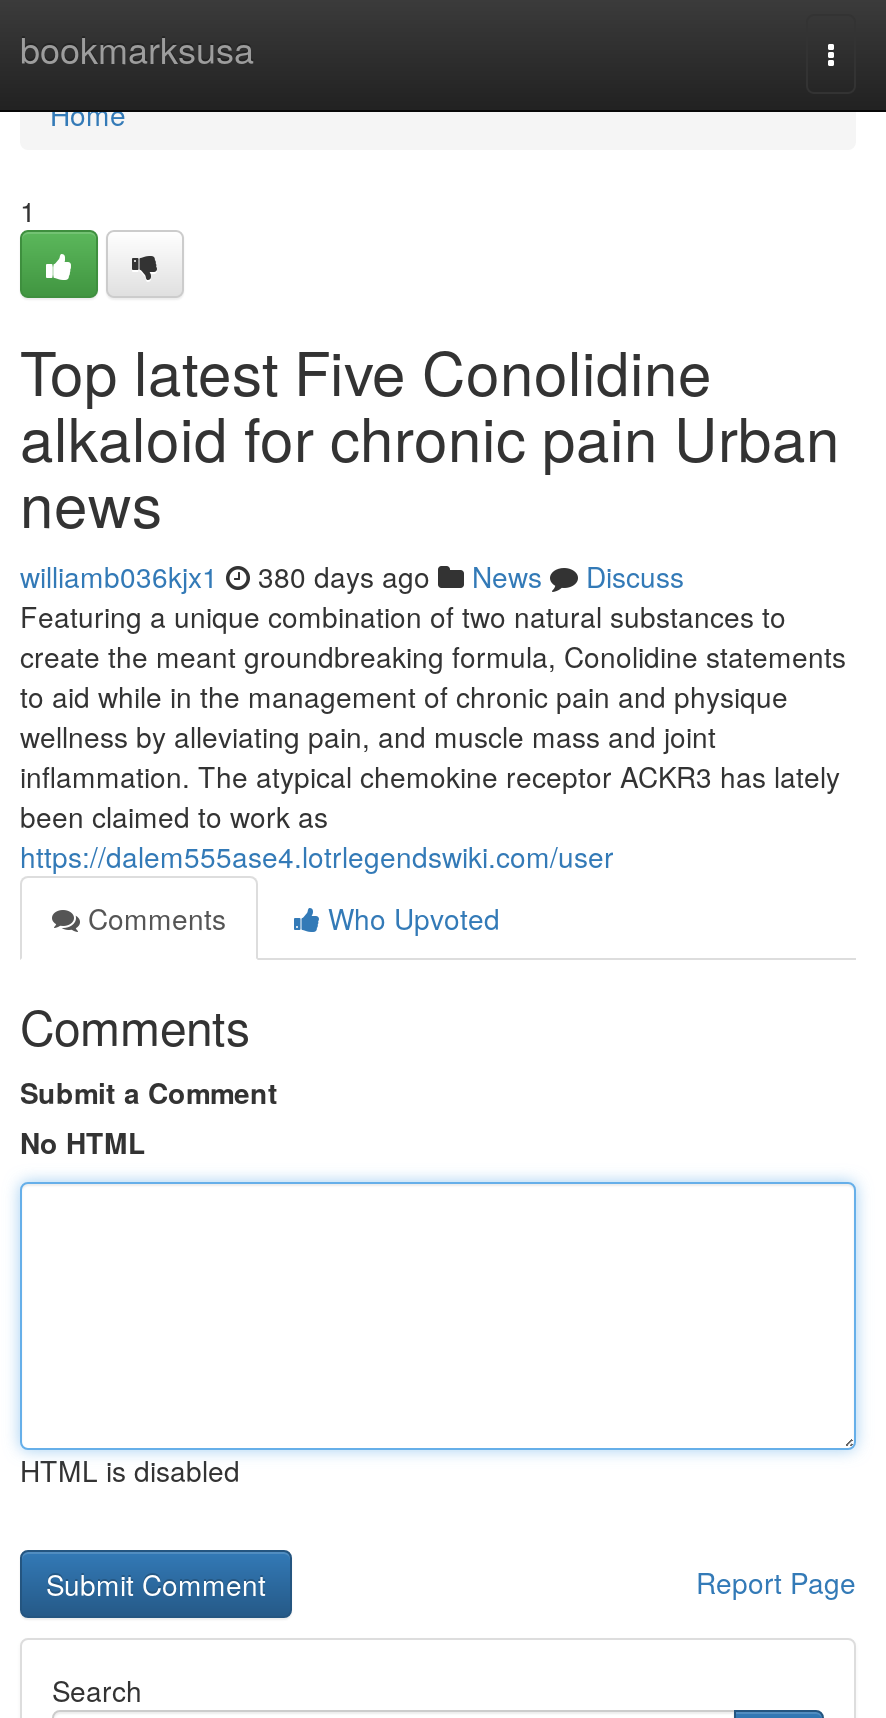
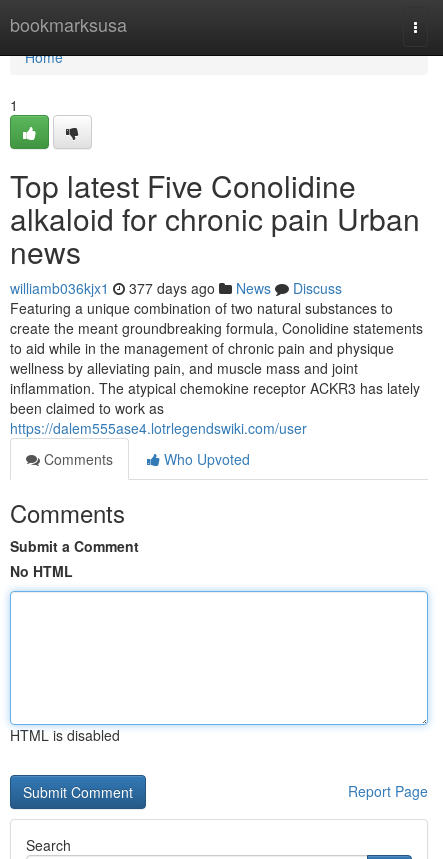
- williamb036kjx1 380 days ago News Discuss
+ williamb036kjx1 377 days ago News Discuss
